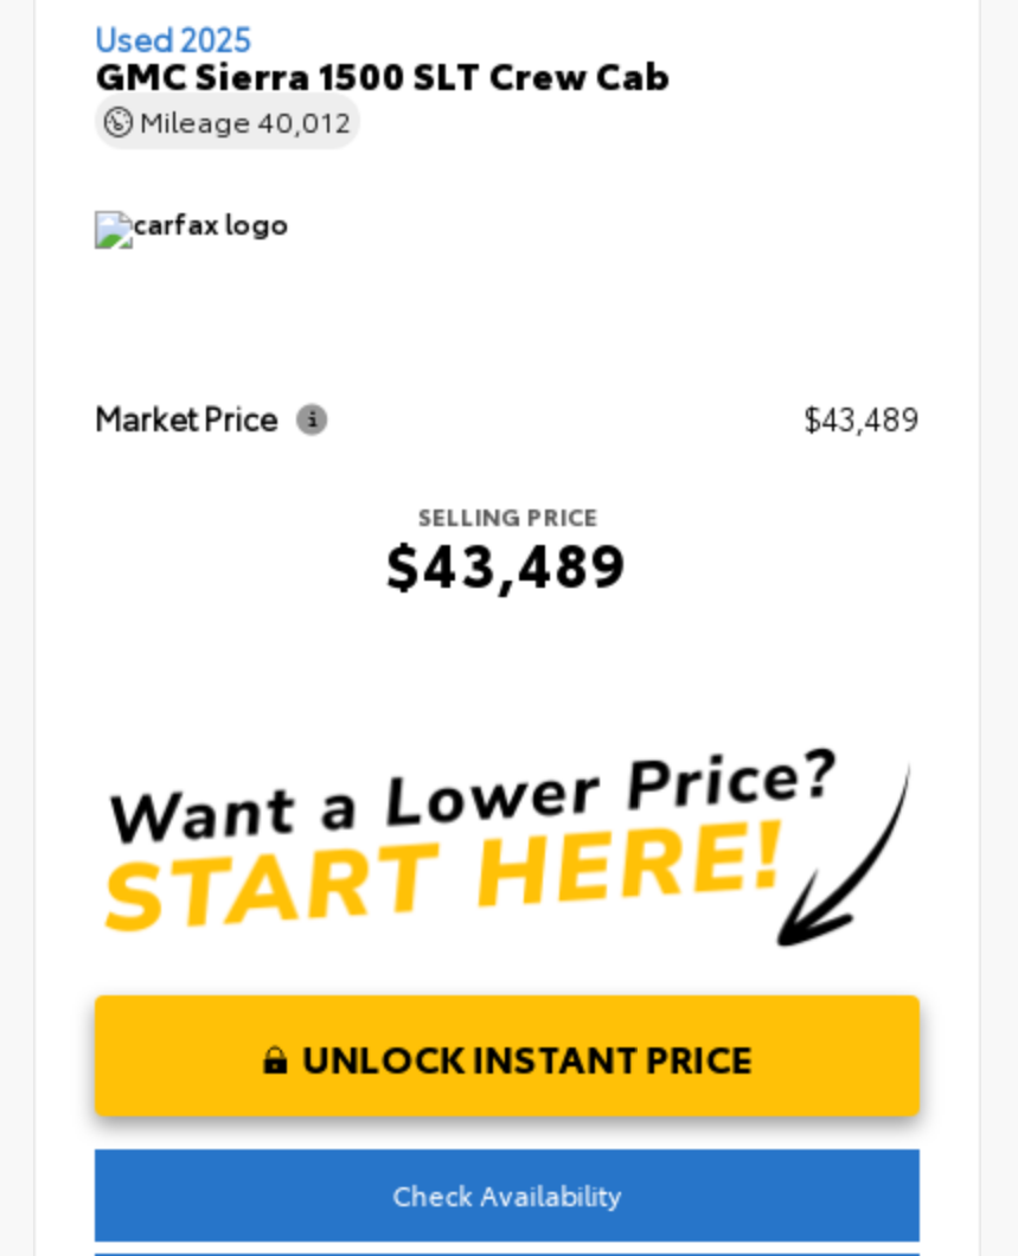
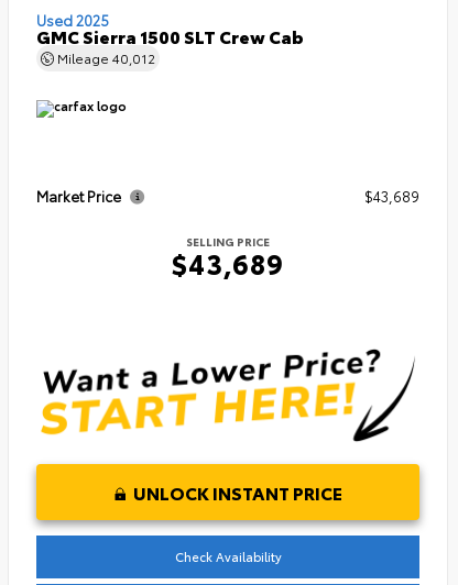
- $43,489
+ $43,689

- $43,489
+ $43,689
